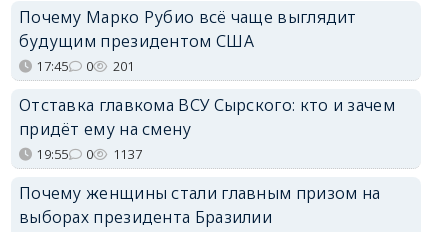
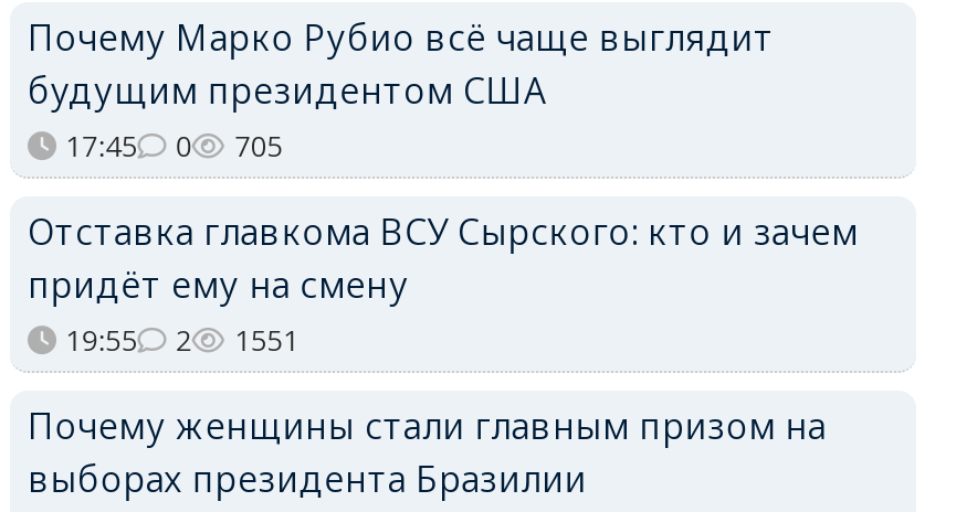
- 17:45 0 201
+ 17:45 0 705

- 0
+ 2

- 1137
+ 1551
